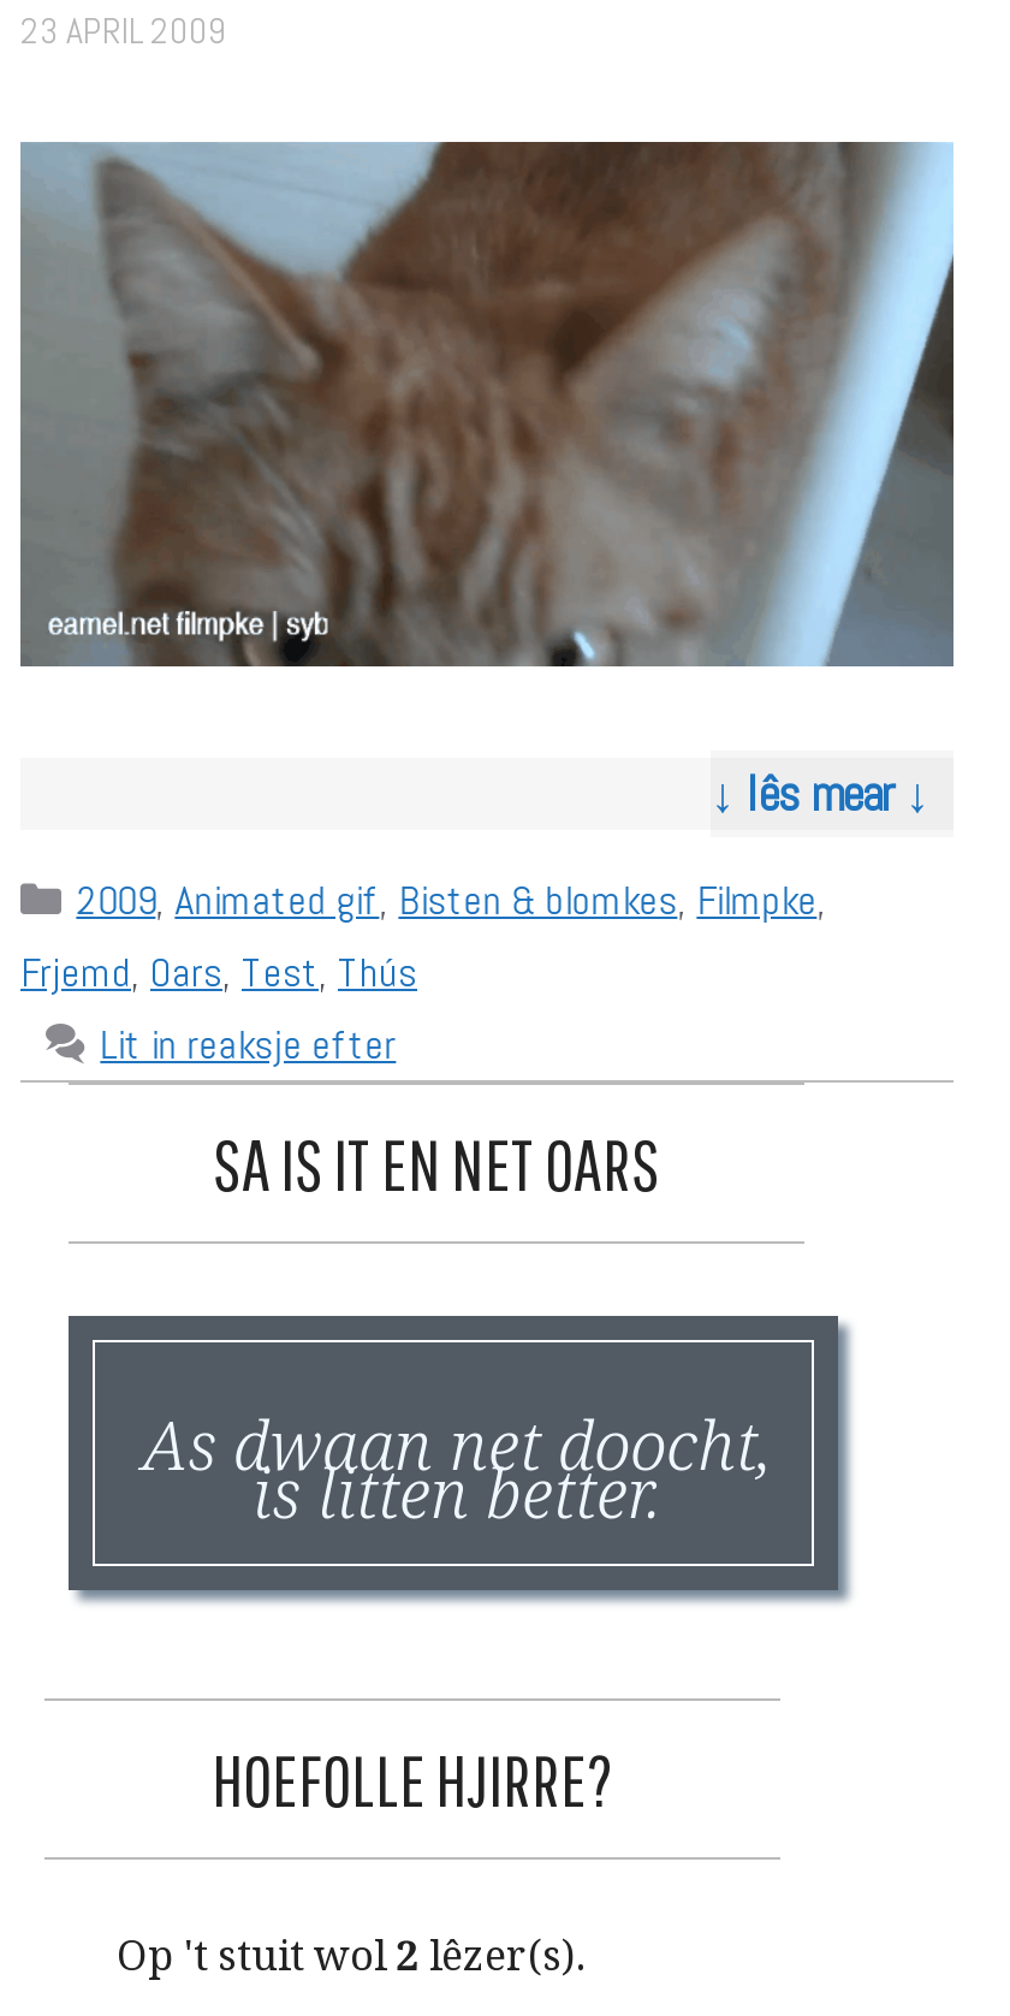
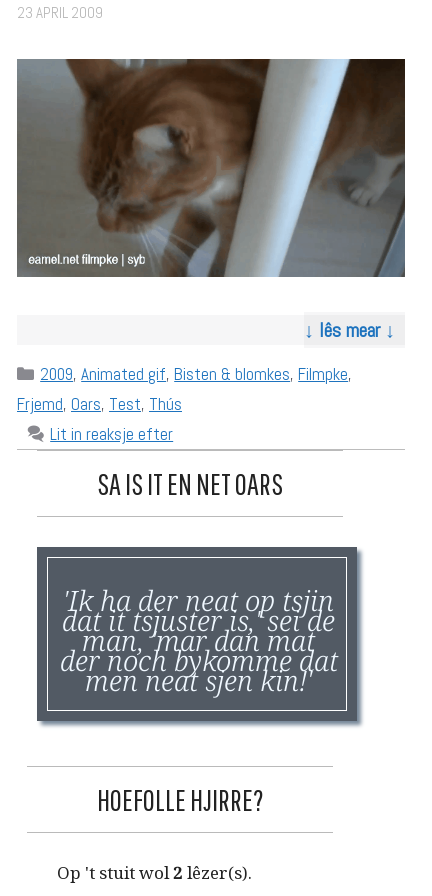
- [image]
+ [image]

- As dwaan net doocht,
- is litten better.
+ 'Ik ha der neat op tsjin
+ dat it tsjuster is,' sei de
+ man, 'mar dan mat
+ der noch bykomme dat
+ men neat sjen kin!'
